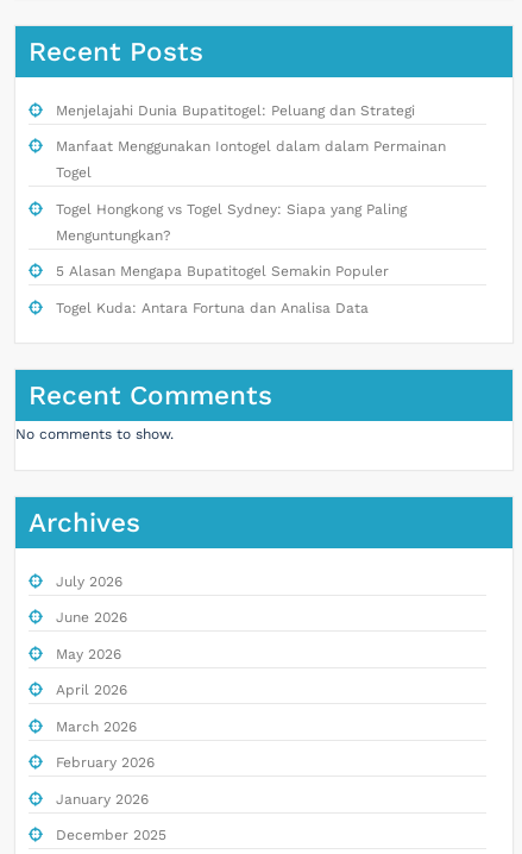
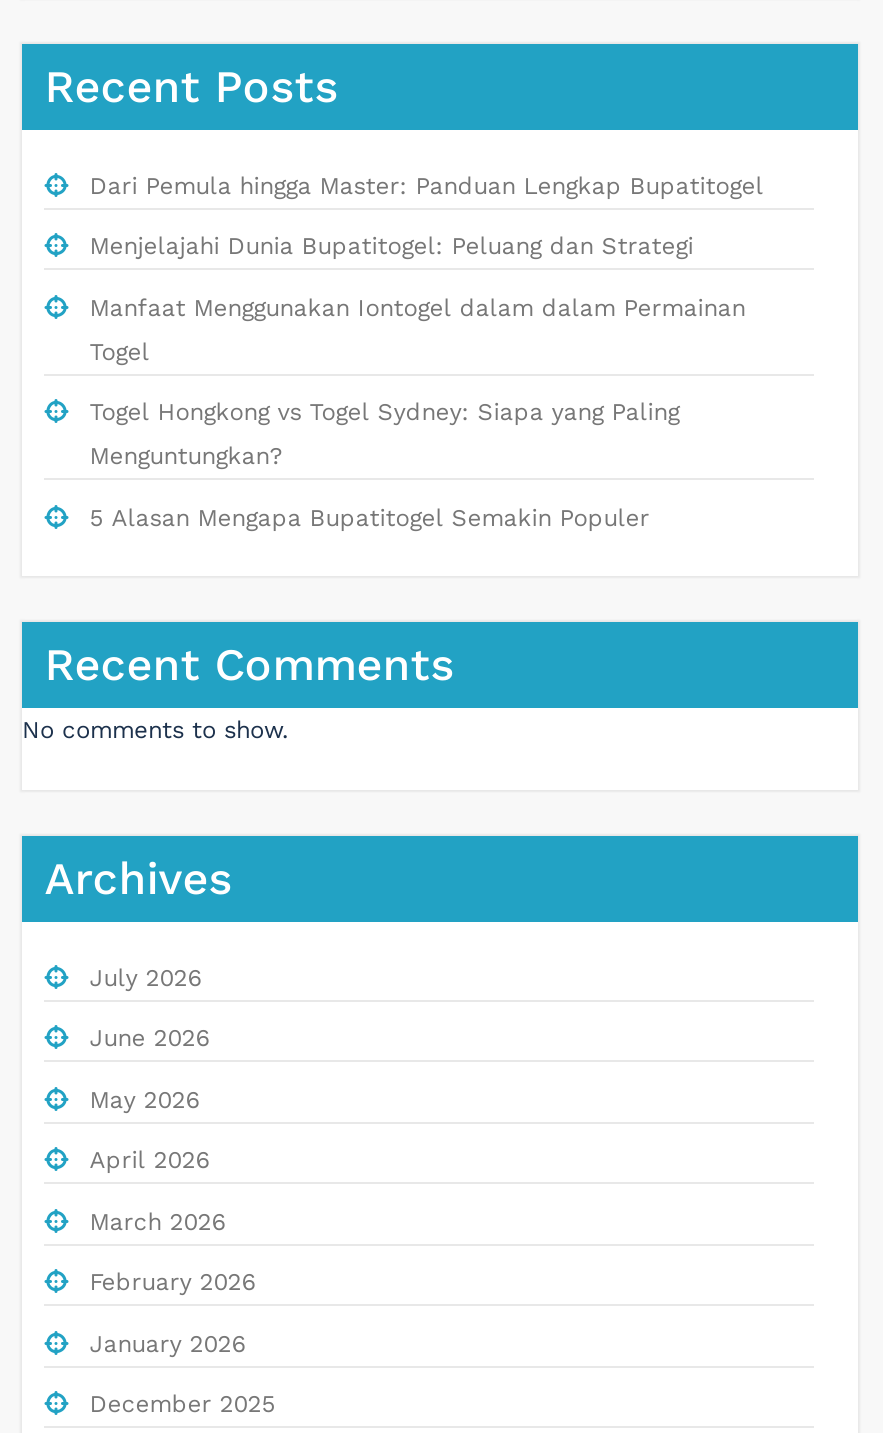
+ Dari Pemula hingga Master: Panduan Lengkap Bupatitogel

moved down: Menjelajahi Dunia Bupatitogel: Peluang dan Strategi | Manfaat Menggunakan Iontogel dalam dalam Permainan | Togel | Togel Hongkong vs Togel Sydney: Siapa yang Paling | Menguntungkan? | 5 Alasan Mengapa Bupatitogel Semakin Populer

- Togel Kuda: Antara Fortuna dan Analisa Data
